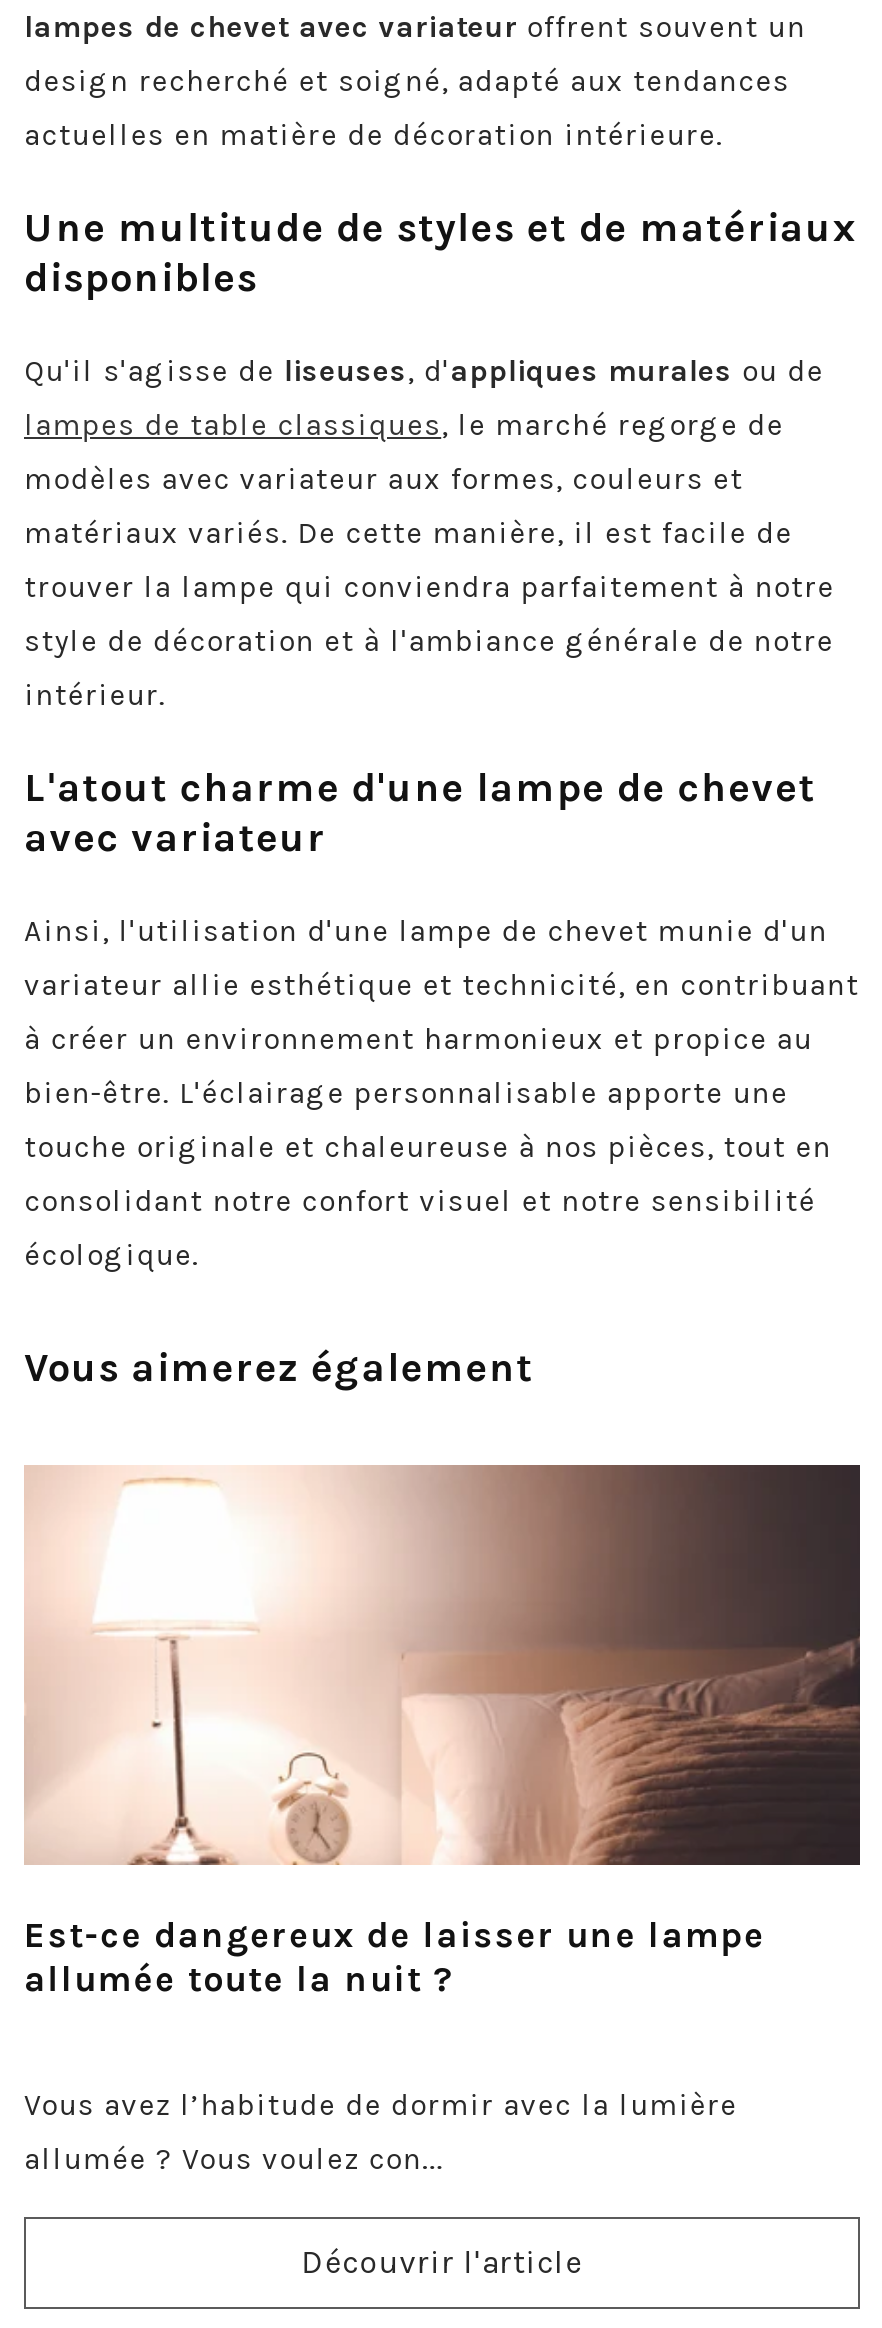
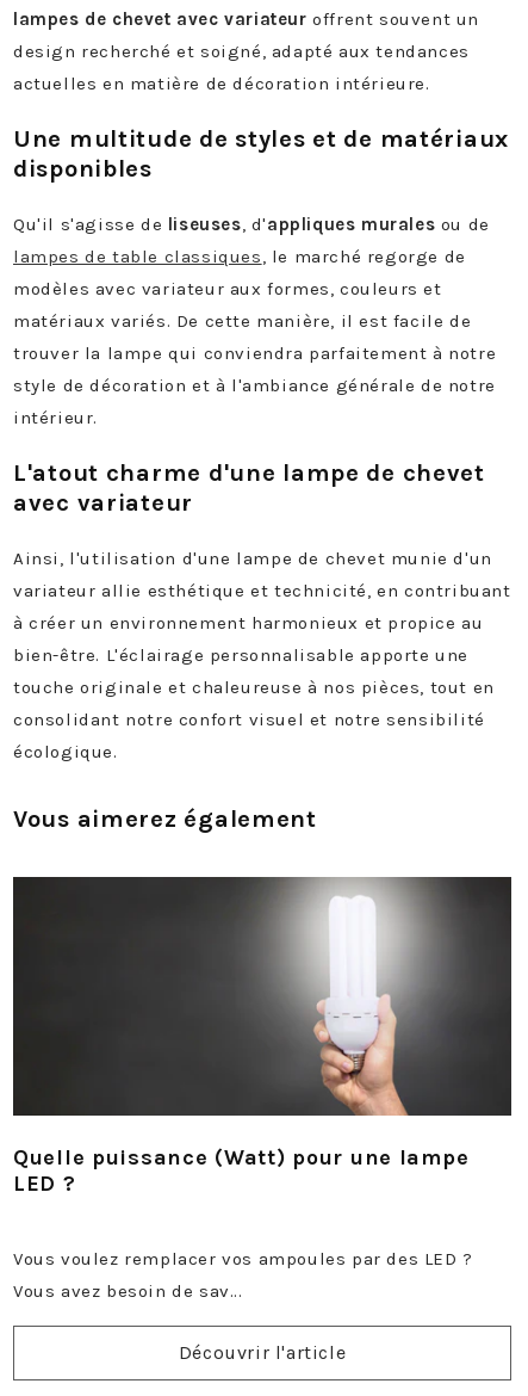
- [image]
- Est-ce dangereux de laisser une lampe
- allumée toute la nuit ?
+ [image]
+ Quelle puissance (Watt) pour une lampe
+ LED ?

- Vous avez l’habitude de dormir avec la lumière
+ Vous voulez remplacer vos ampoules par des LED ?

- allumée ? Vous voulez con...
+ Vous avez besoin de sav...
